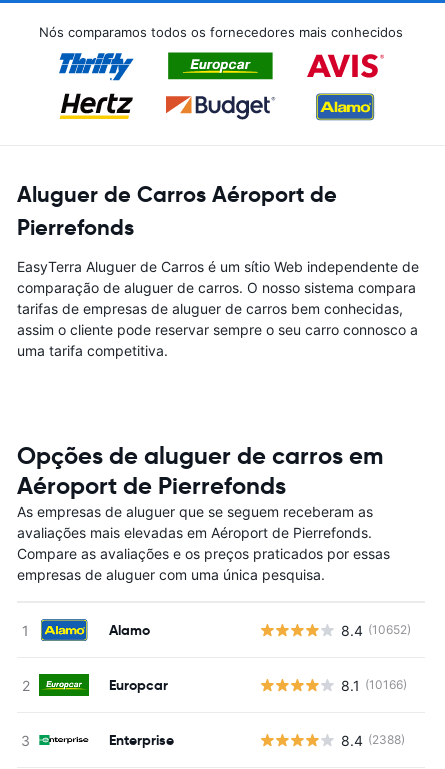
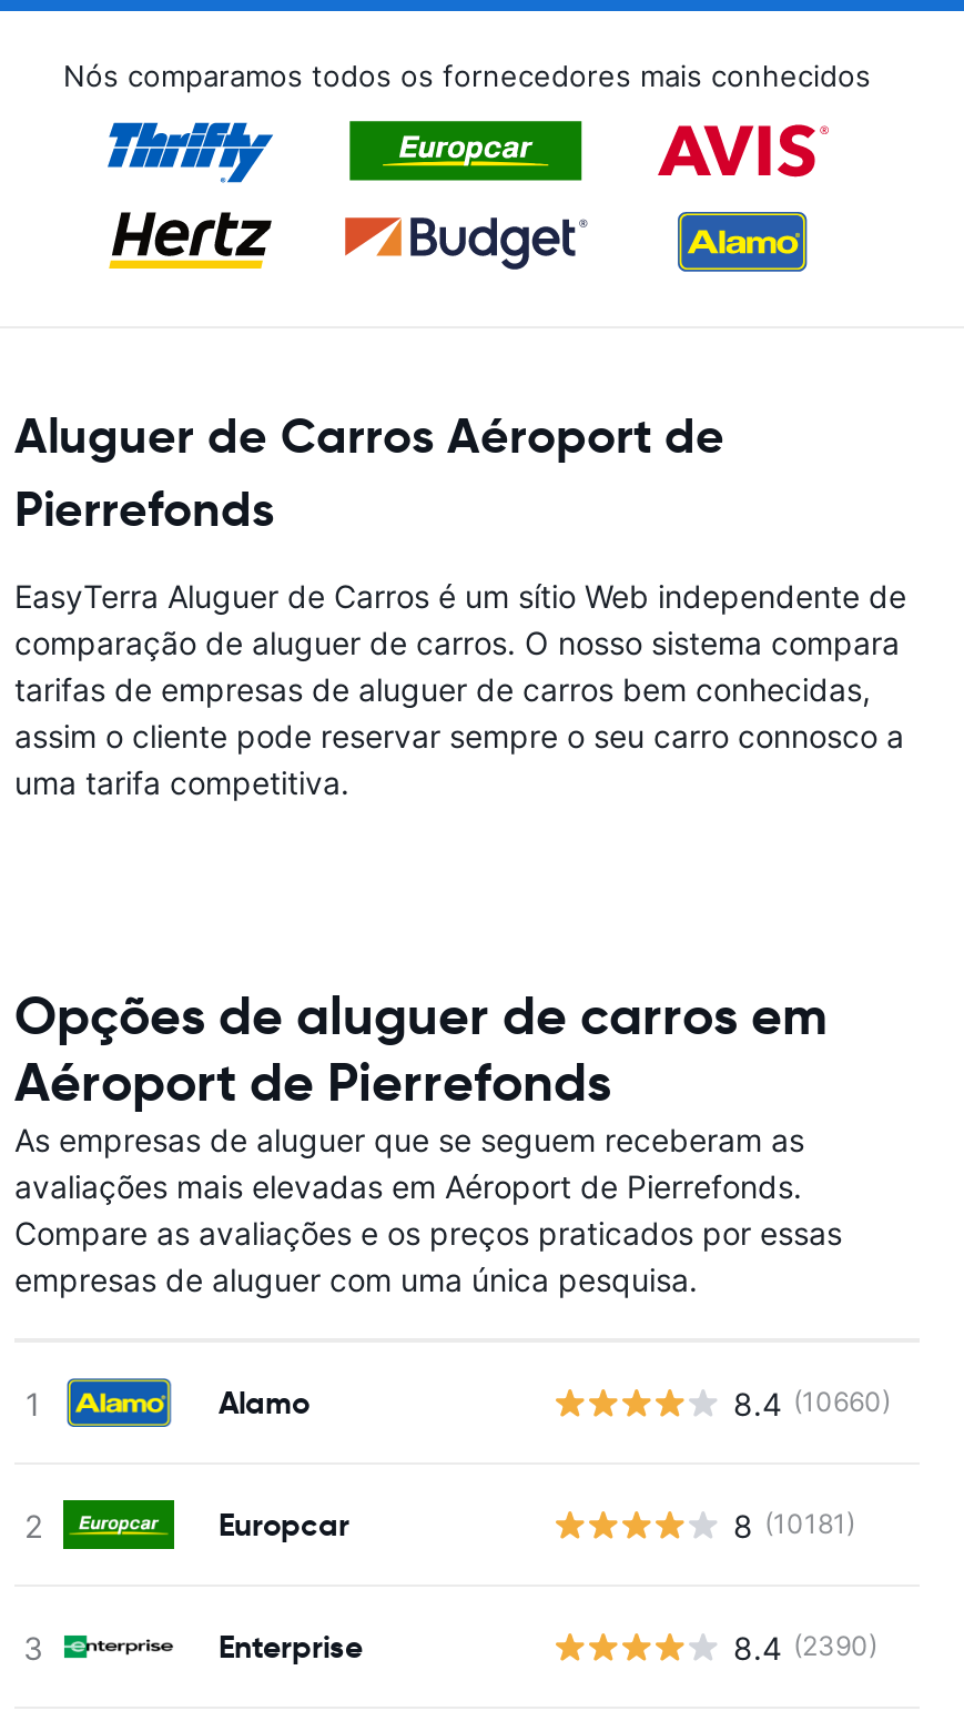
- 8.4 (10652)
+ 8.4 (10660)

- 8.1 (10166)
+ 8 (10181)

- 8.4 (2388)
+ 8.4 (2390)
